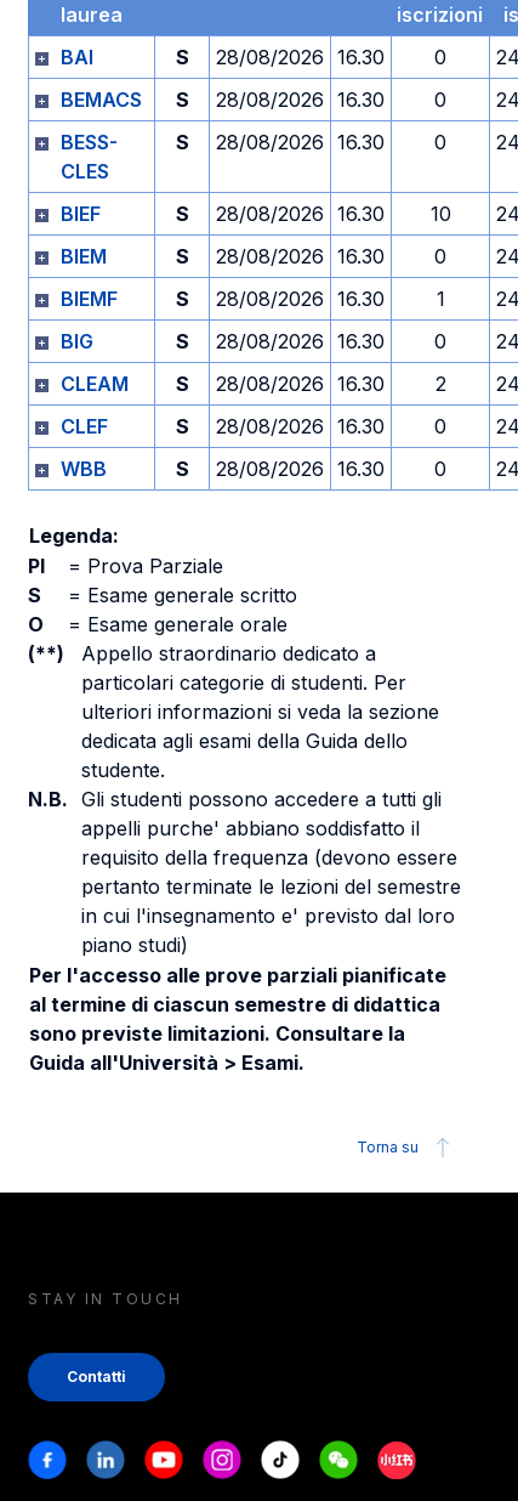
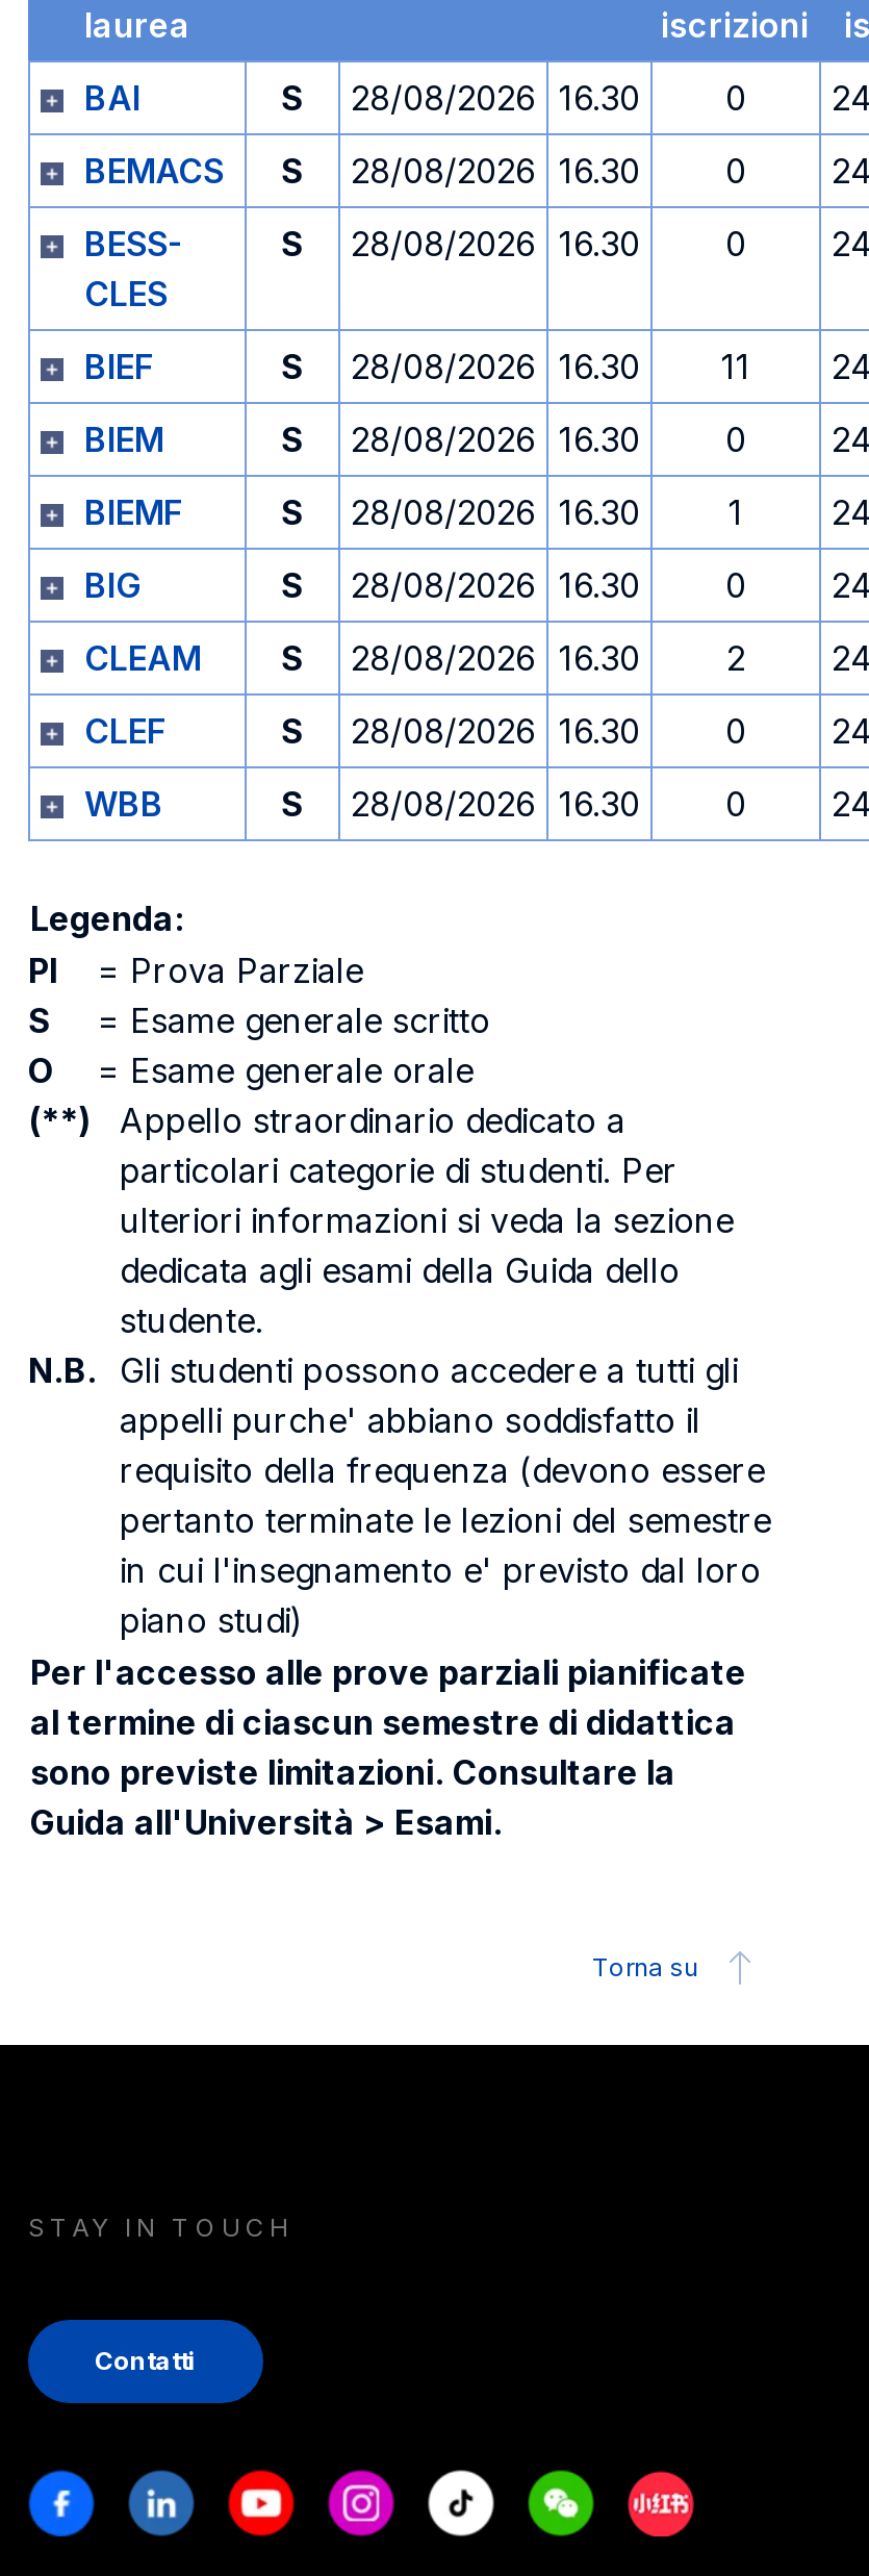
- 10
+ 11
